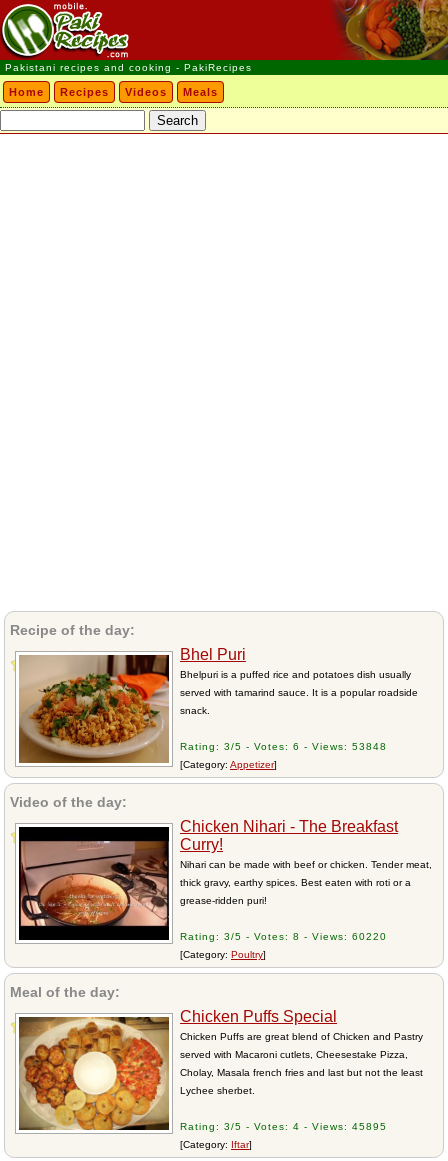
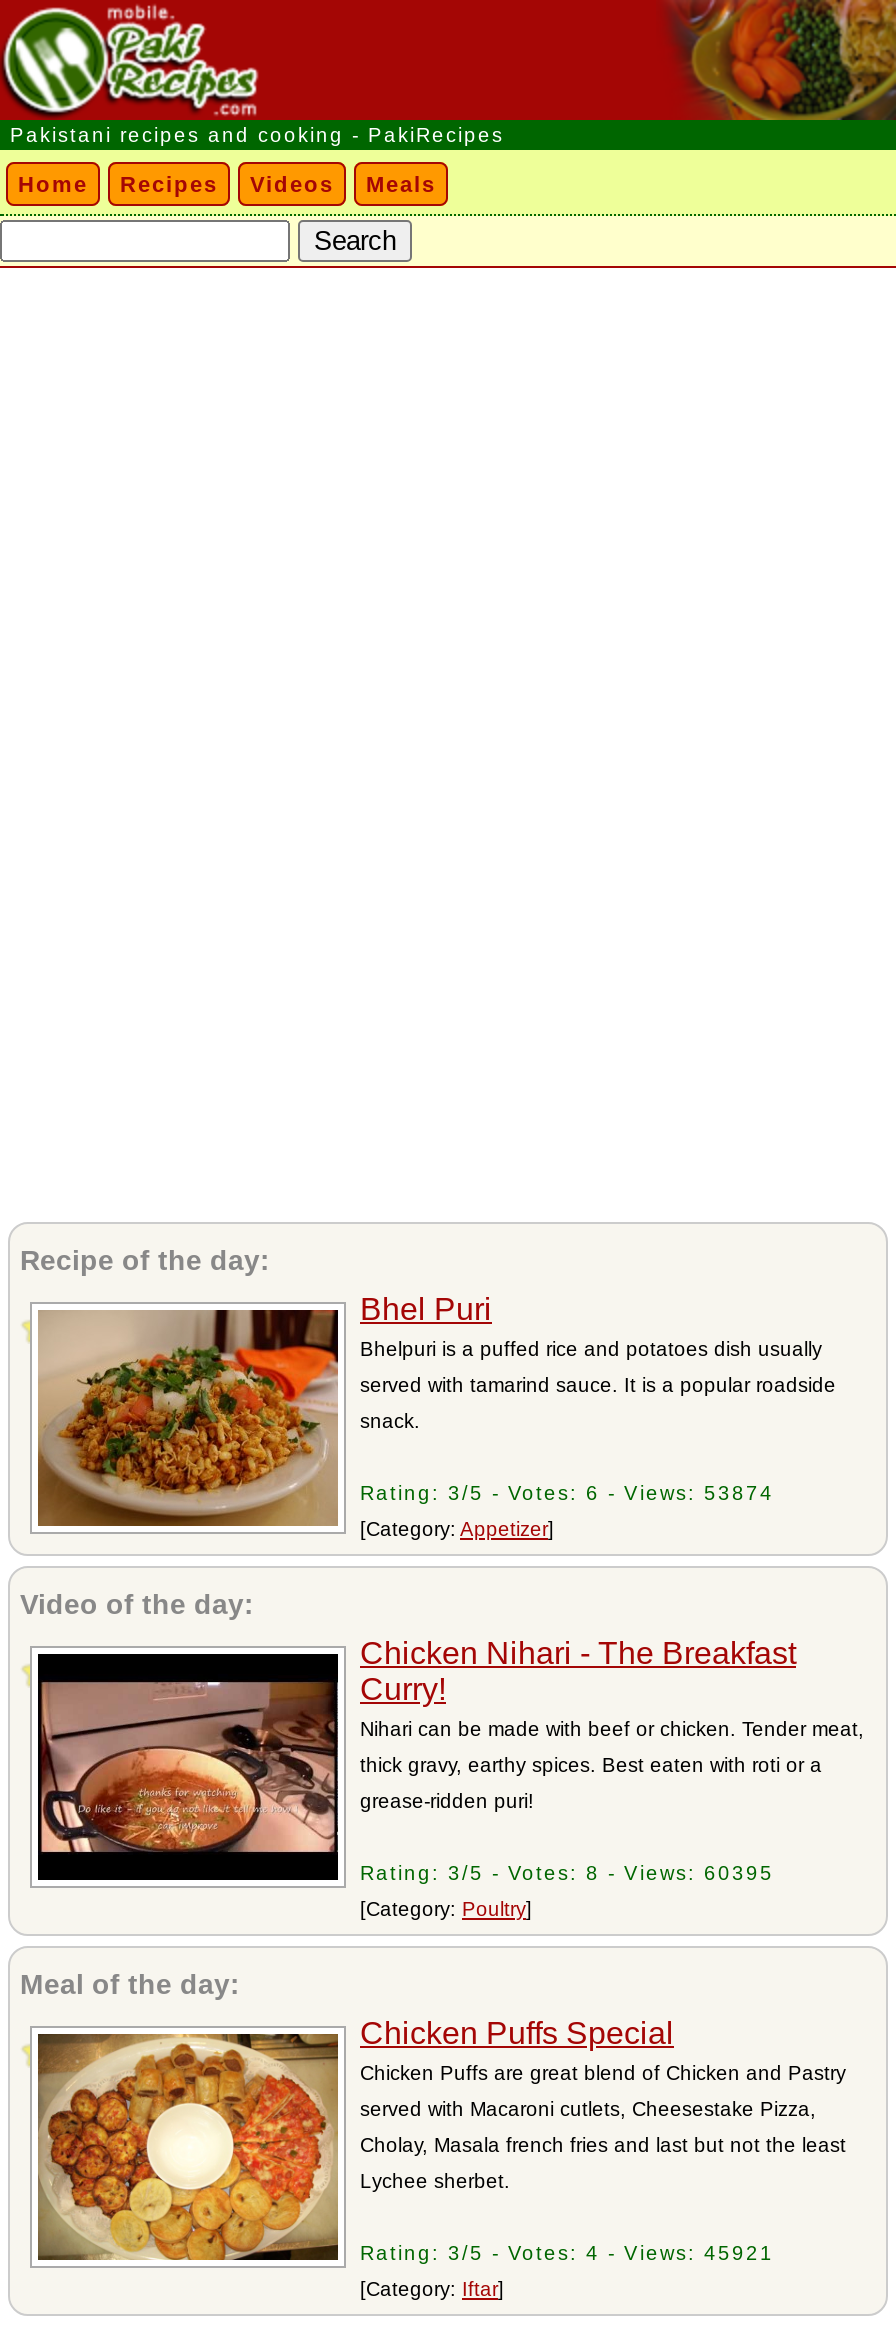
- Rating: 3/5 - Votes: 6 - Views: 53848
+ Rating: 3/5 - Votes: 6 - Views: 53874

- Rating: 3/5 - Votes: 8 - Views: 60220
+ Rating: 3/5 - Votes: 8 - Views: 60395

- Rating: 3/5 - Votes: 4 - Views: 45895
+ Rating: 3/5 - Votes: 4 - Views: 45921
